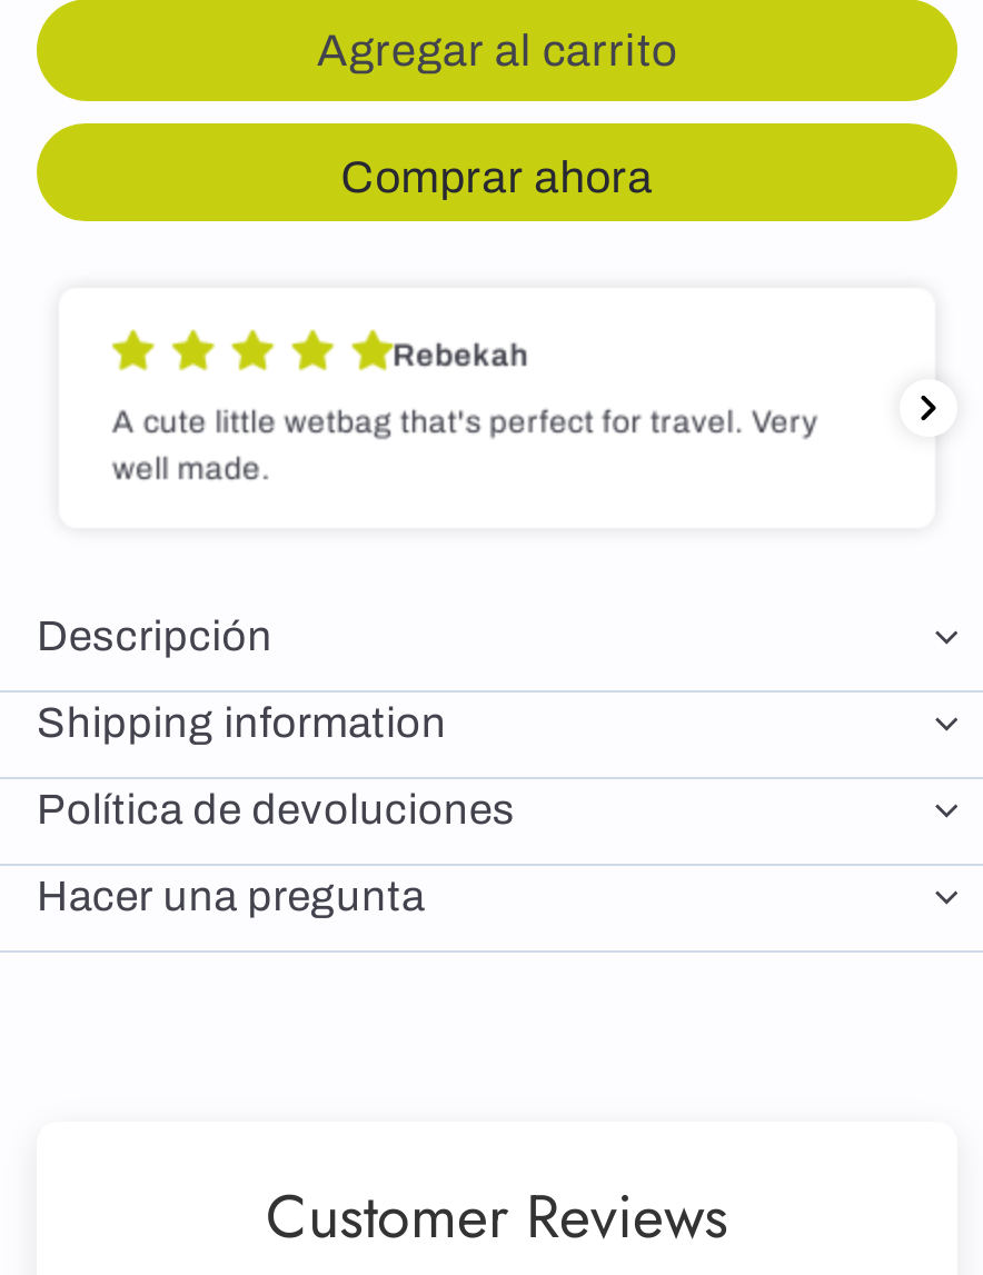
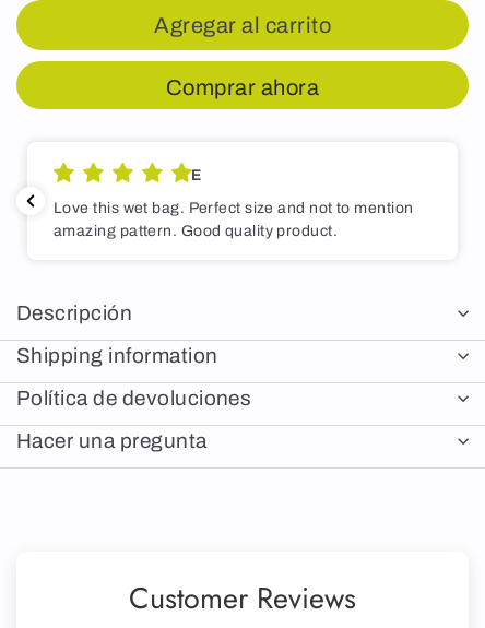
- Rebekah
+ E

- A cute little wetbag that's perfect for travel. Very
- well made.
+ Love this wet bag. Perfect size and not to mention
+ amazing pattern. Good quality product.
